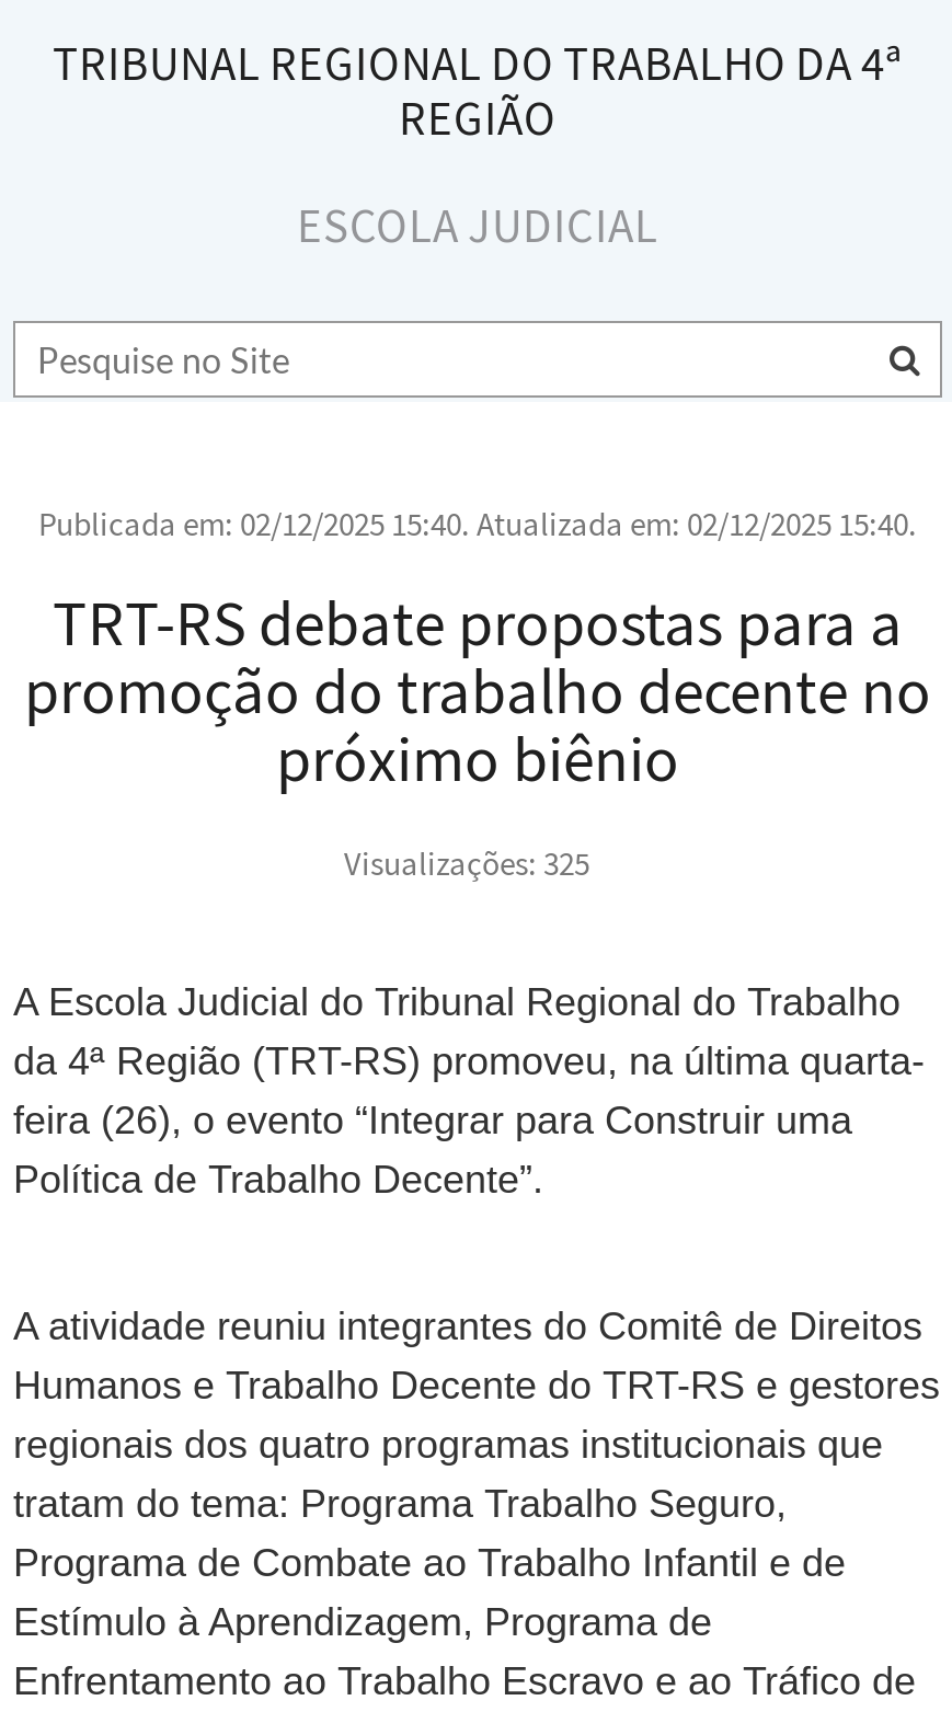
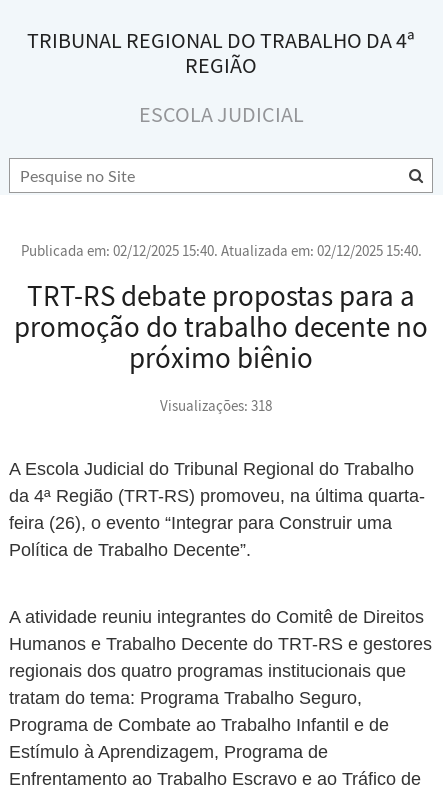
- Visualizações: 325
+ Visualizações: 318
